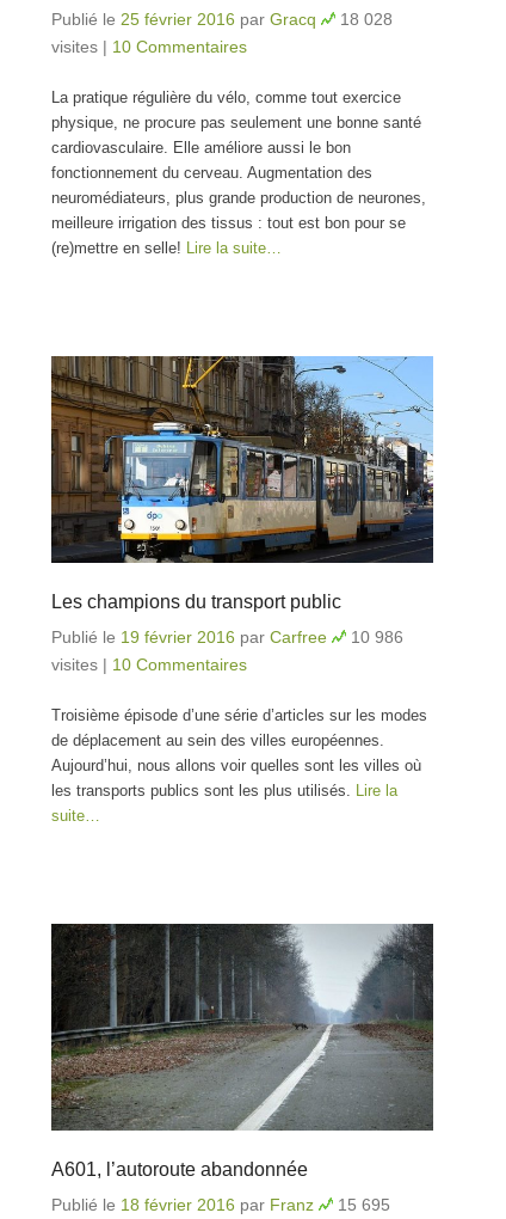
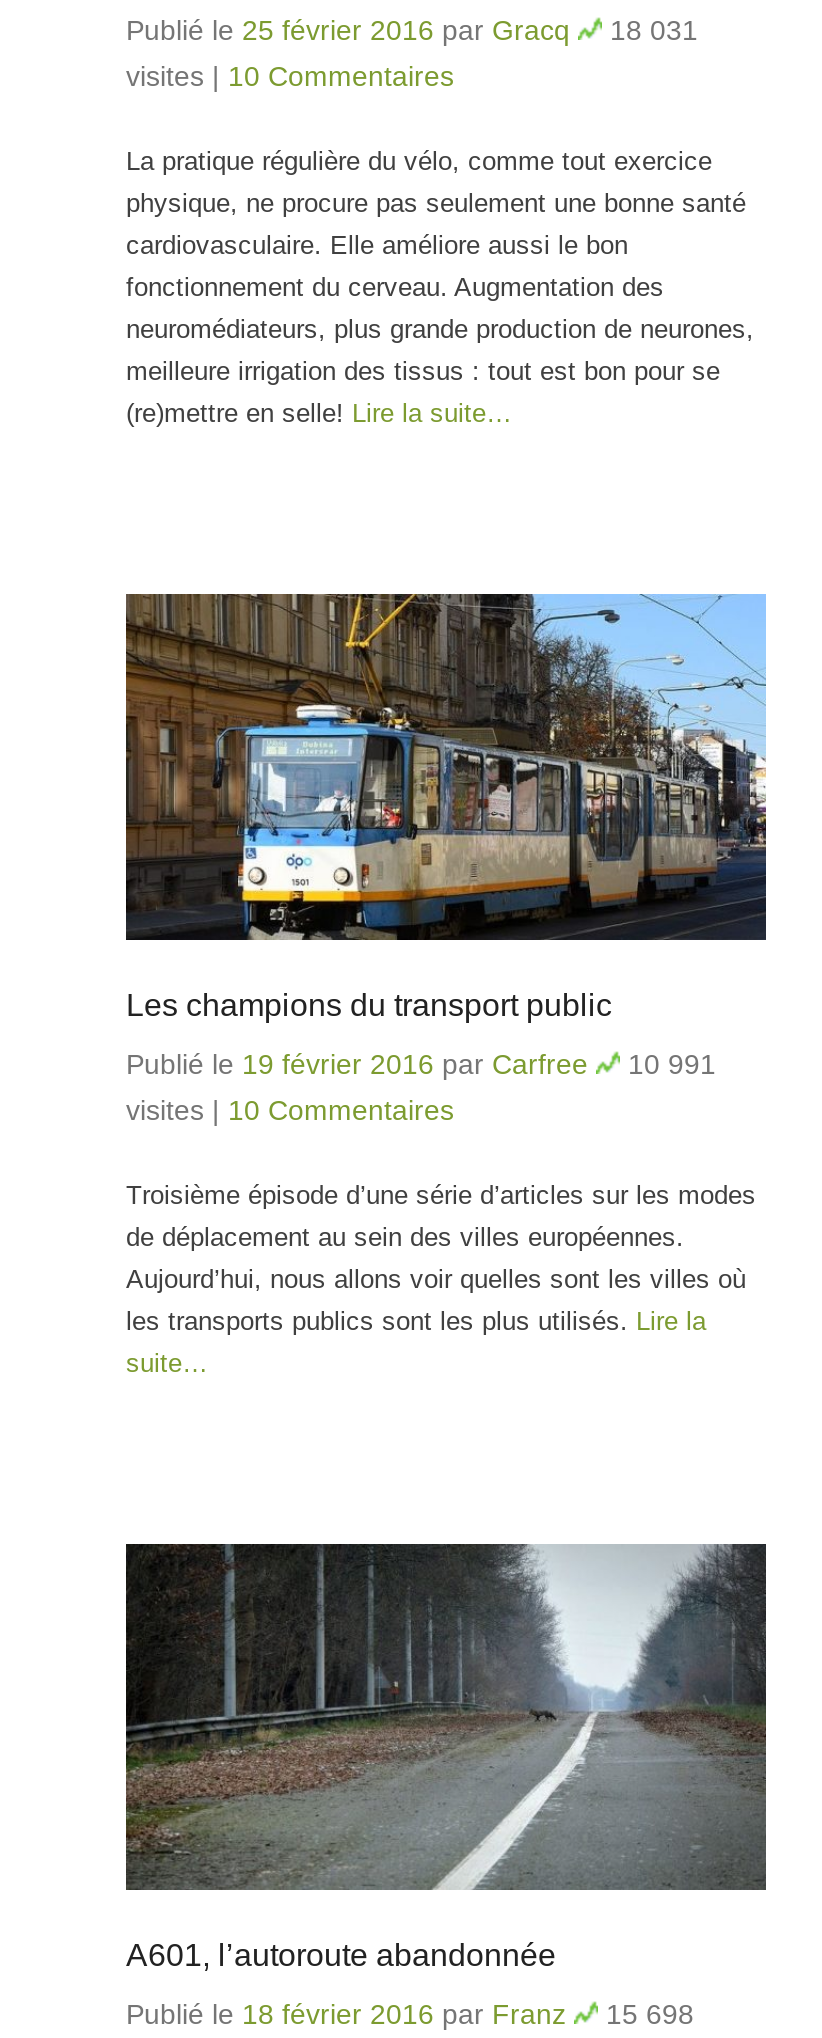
- Publié le 25 février 2016 par Gracq 18 028
+ Publié le 25 février 2016 par Gracq 18 031

- Publié le 19 février 2016 par Carfree 10 986
+ Publié le 19 février 2016 par Carfree 10 991

- Publié le 18 février 2016 par Franz 15 695
+ Publié le 18 février 2016 par Franz 15 698
